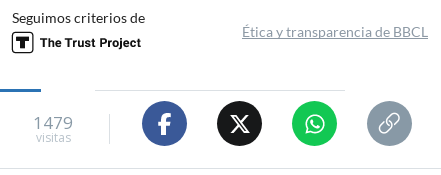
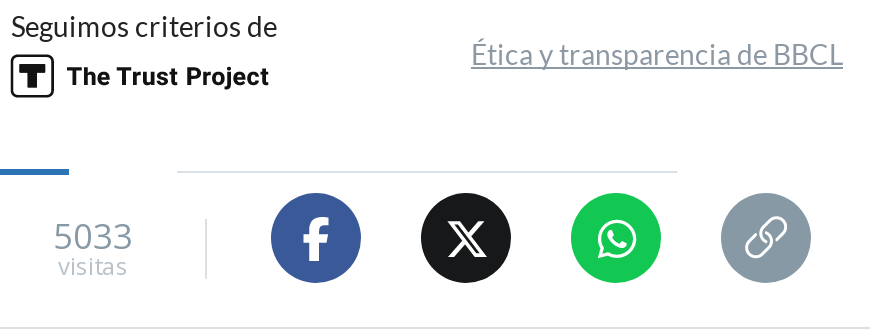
- 1479
+ 5033
